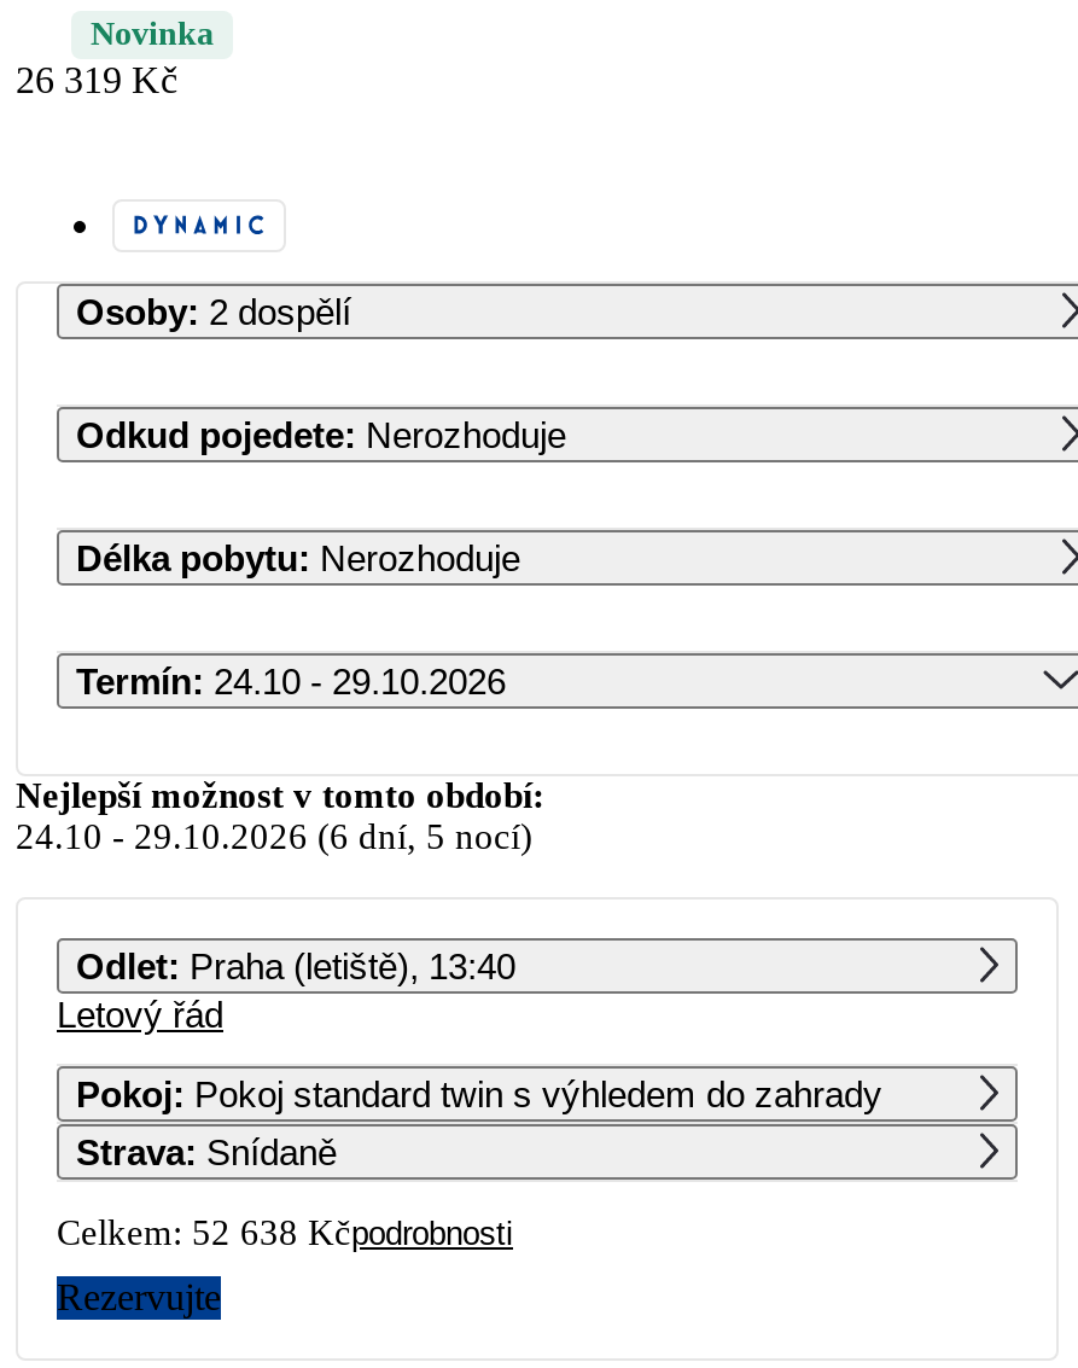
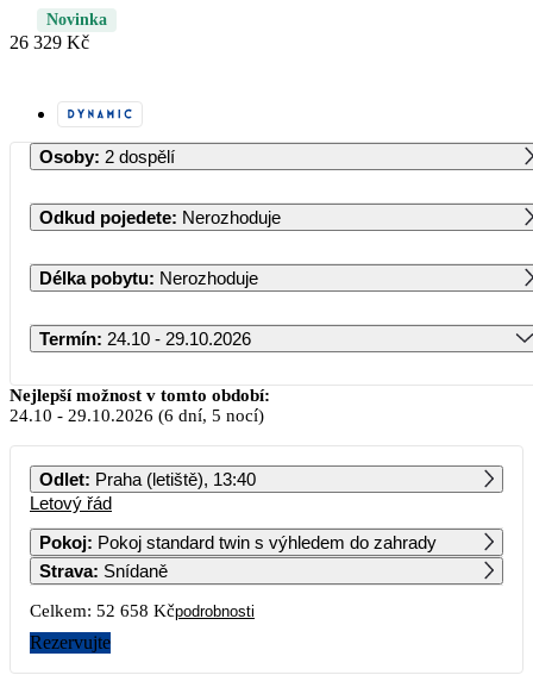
- 26 319 Kč
+ 26 329 Kč

- Celkem: 52 638 Kčpodrobnosti
+ Celkem: 52 658 Kčpodrobnosti
